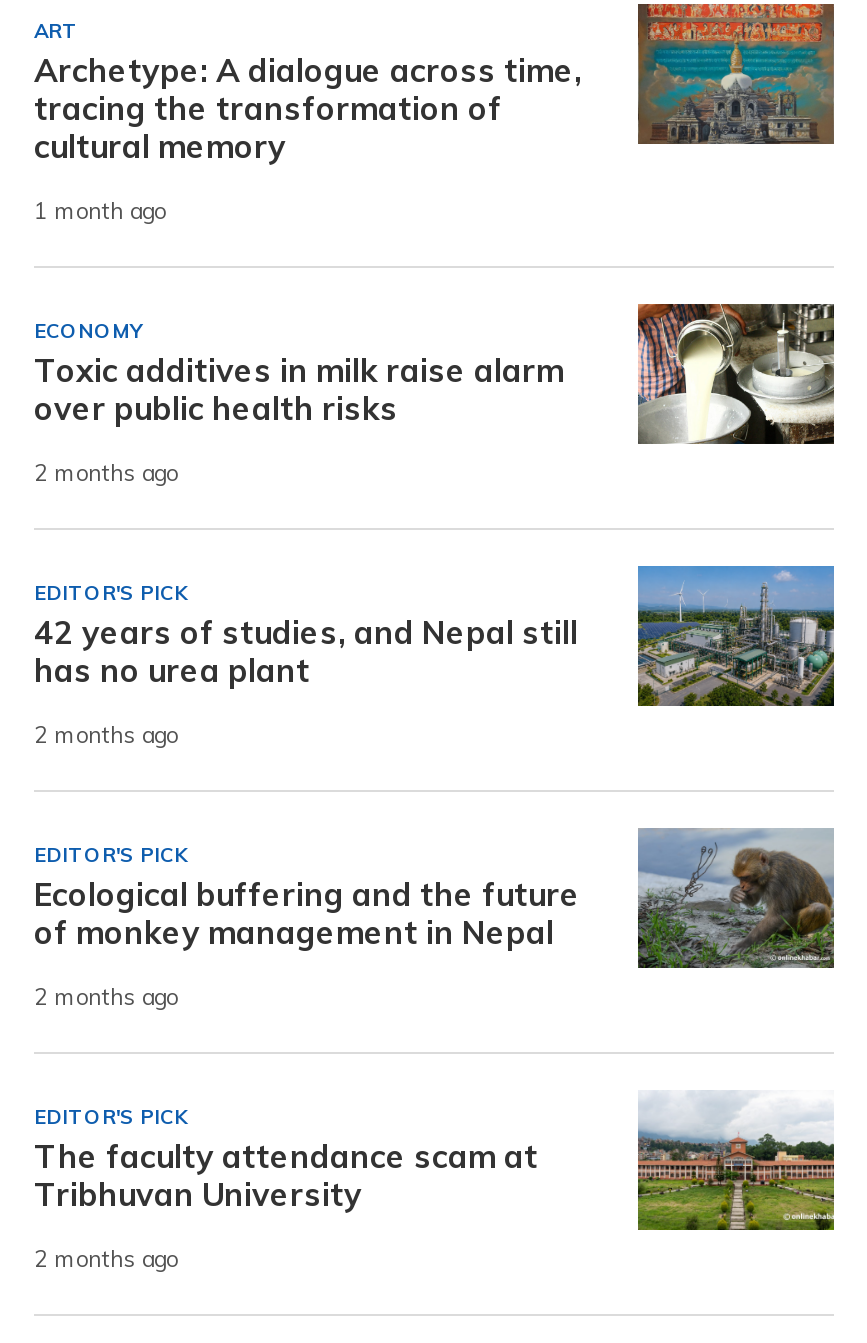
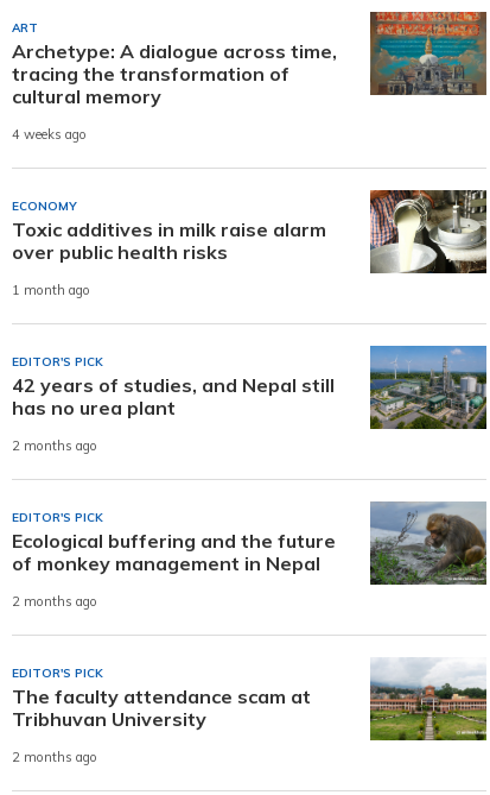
- 1 month ago
+ 4 weeks ago

- 2 months ago
+ 1 month ago
